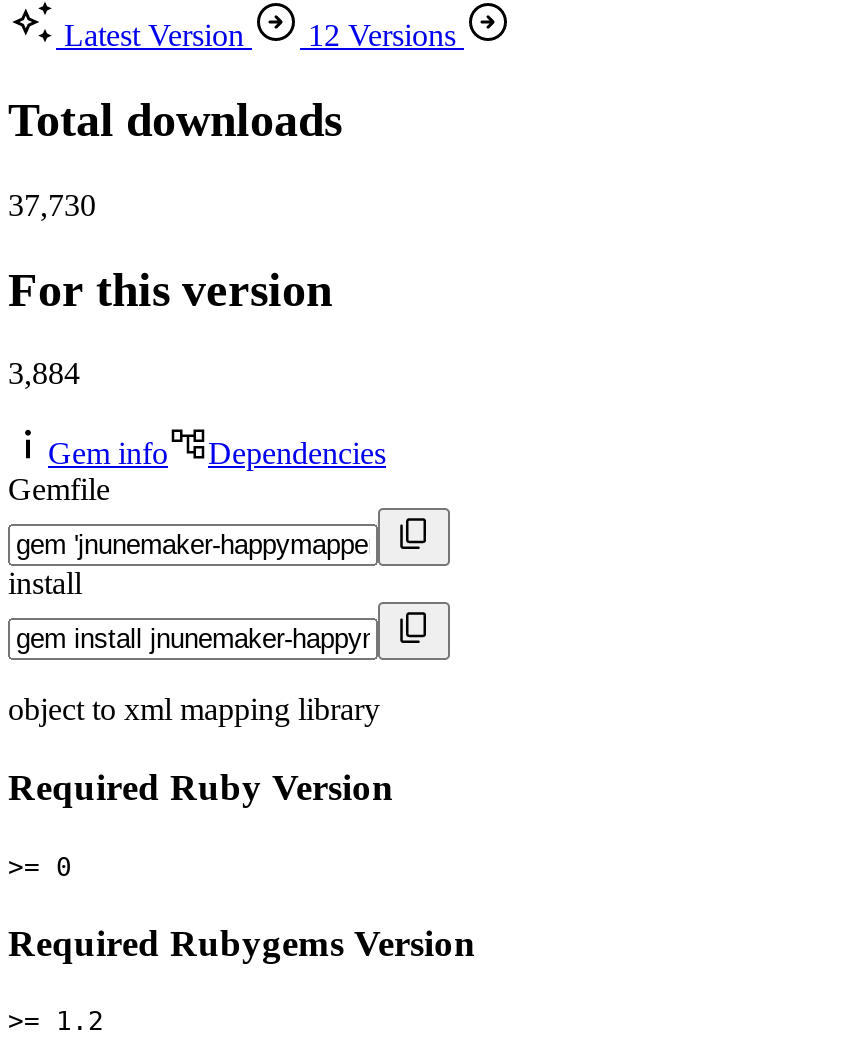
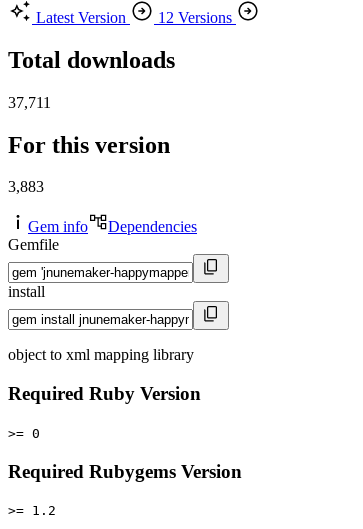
- 37,730
+ 37,711

- 3,884
+ 3,883
